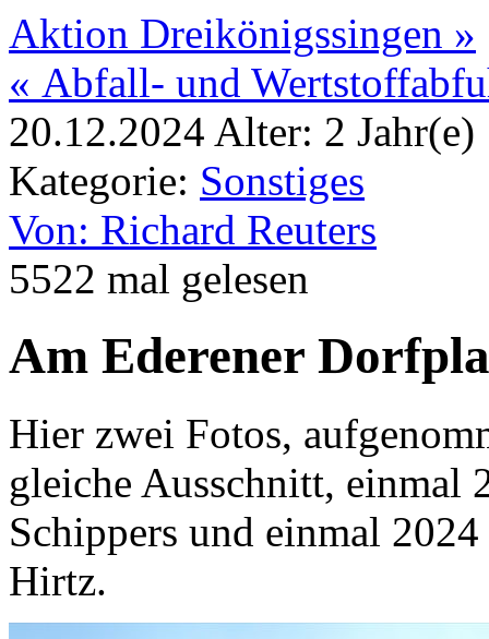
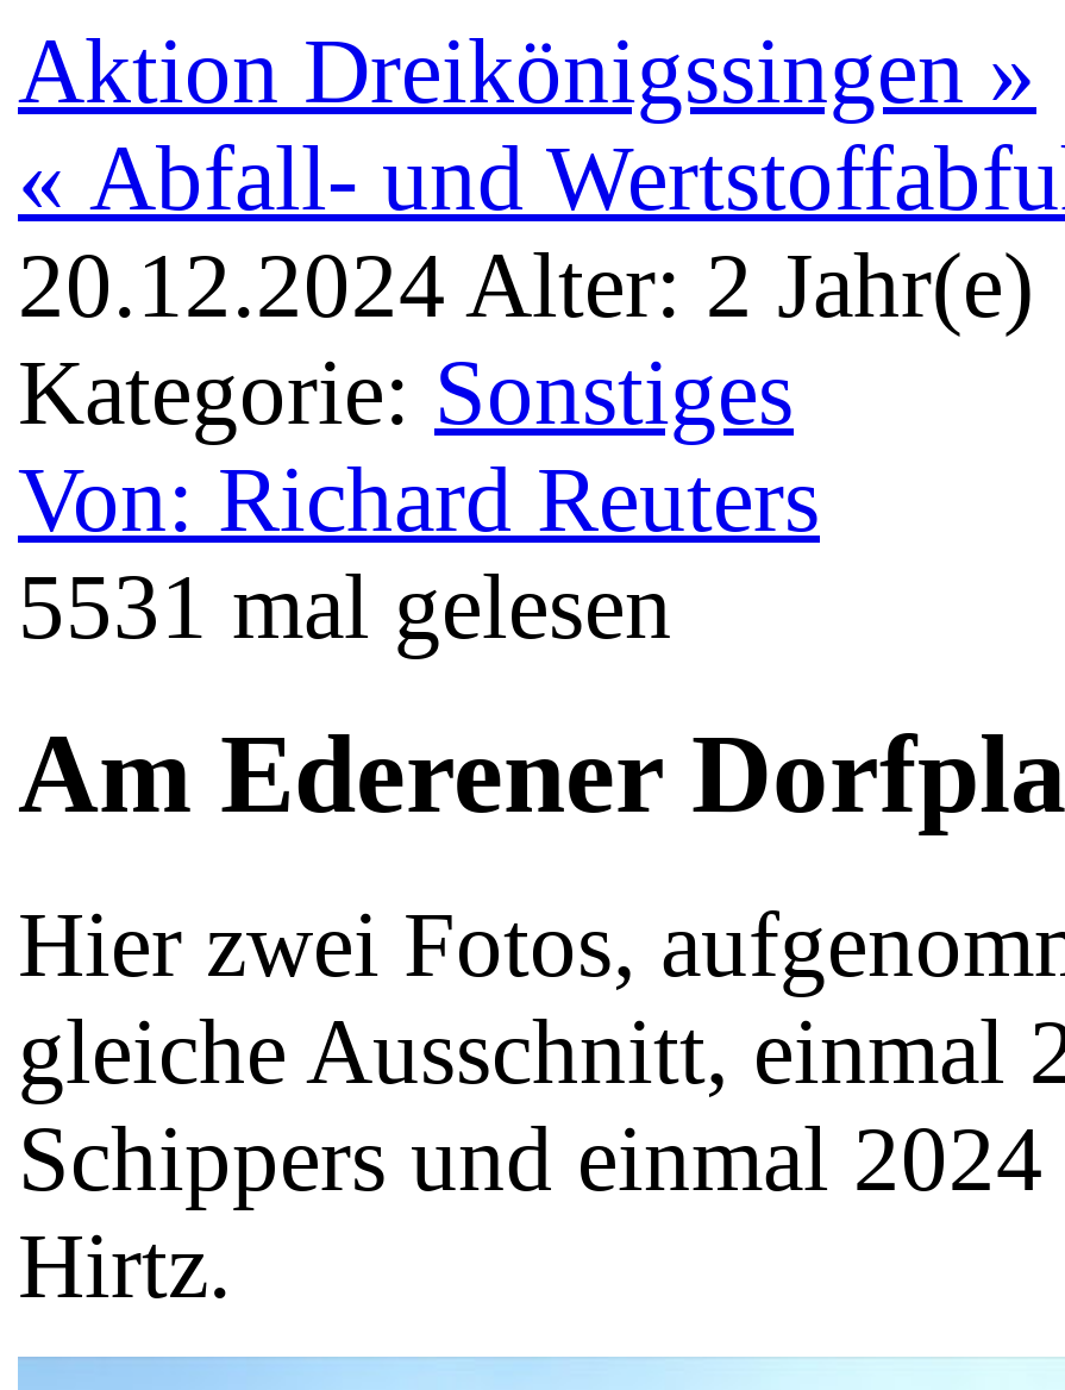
- 5522 mal gelesen
+ 5531 mal gelesen
